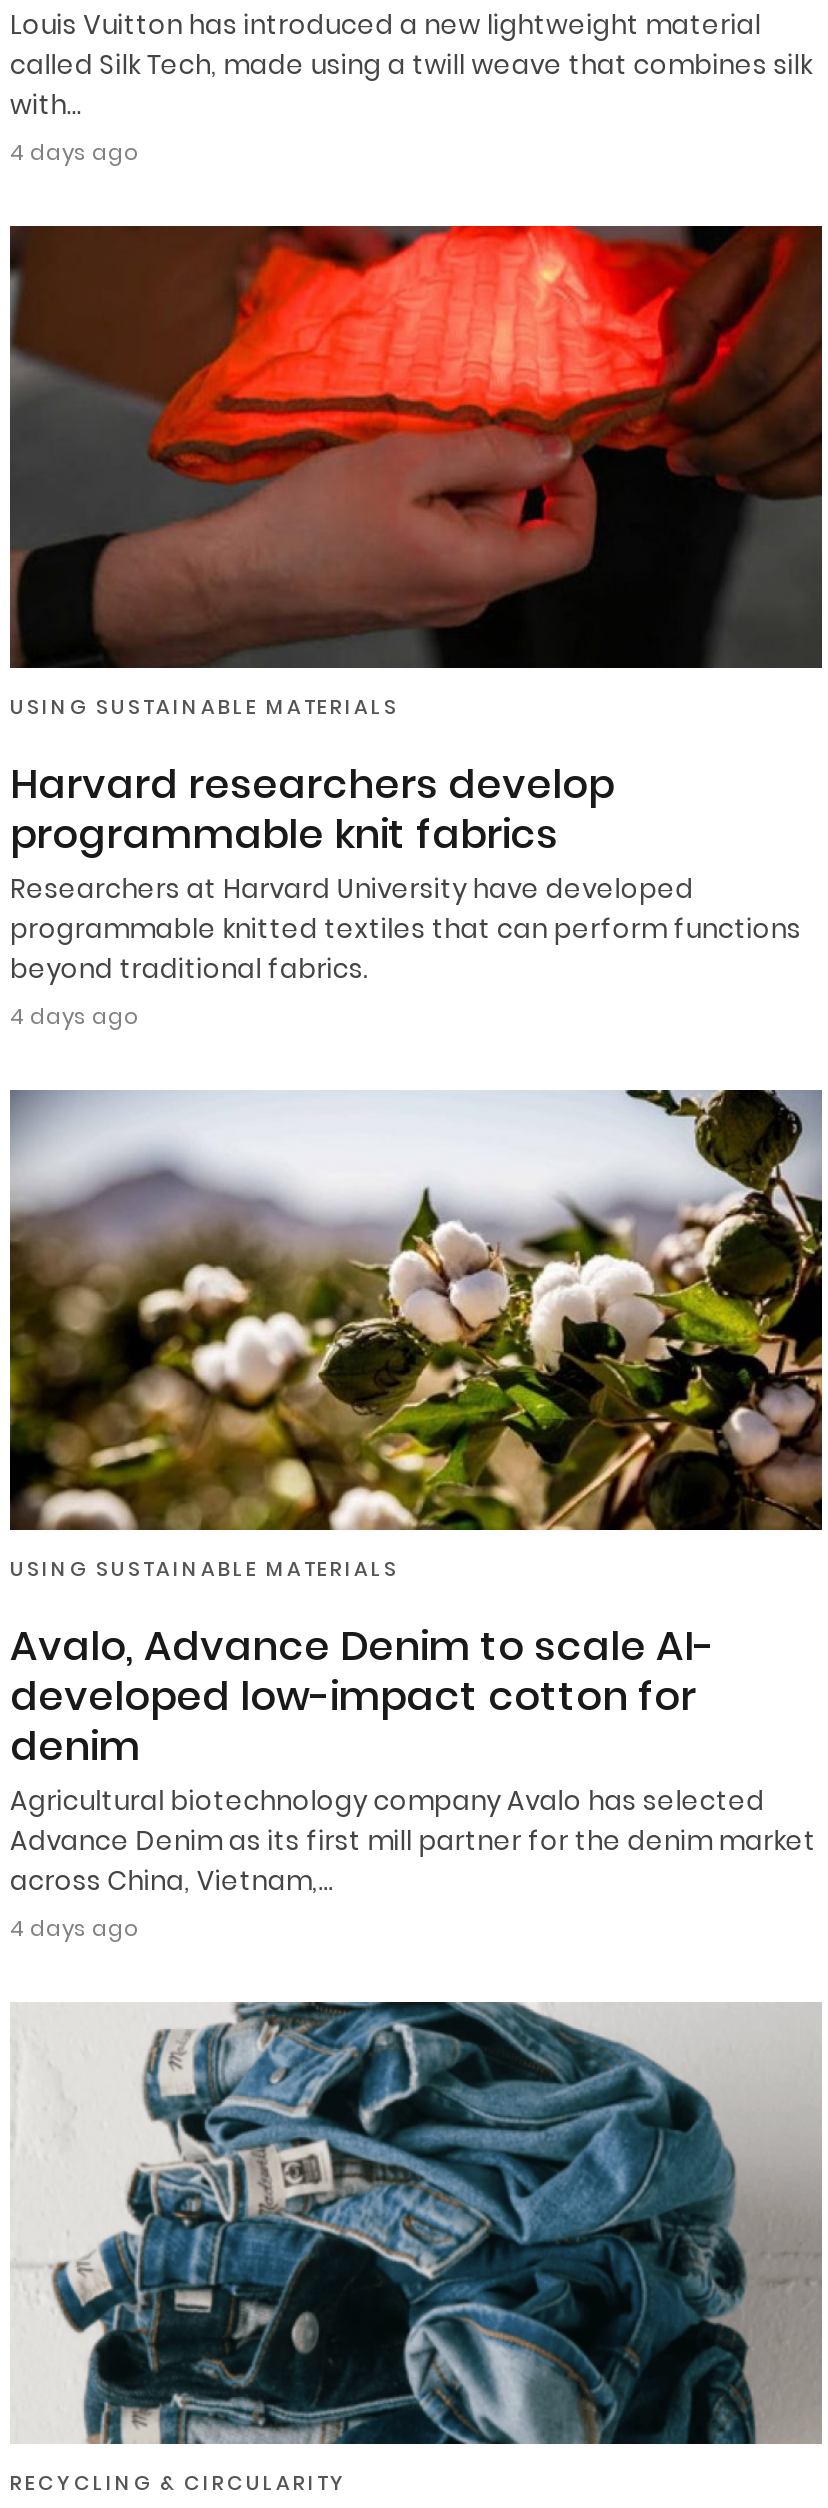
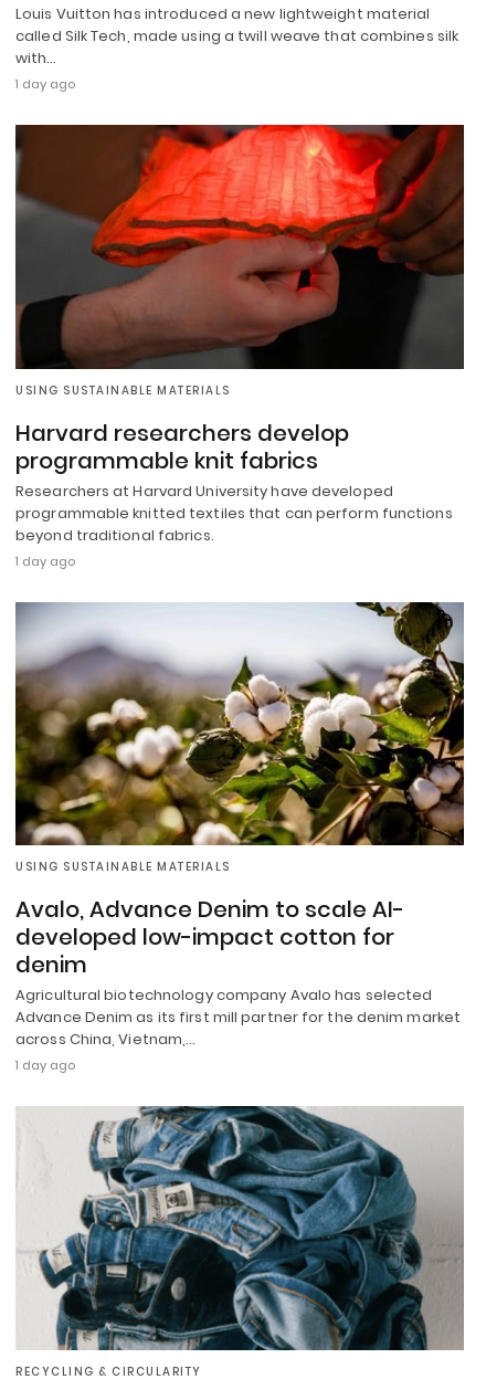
- 4 days ago
+ 1 day ago

- 4 days ago
+ 1 day ago

- 4 days ago
+ 1 day ago
